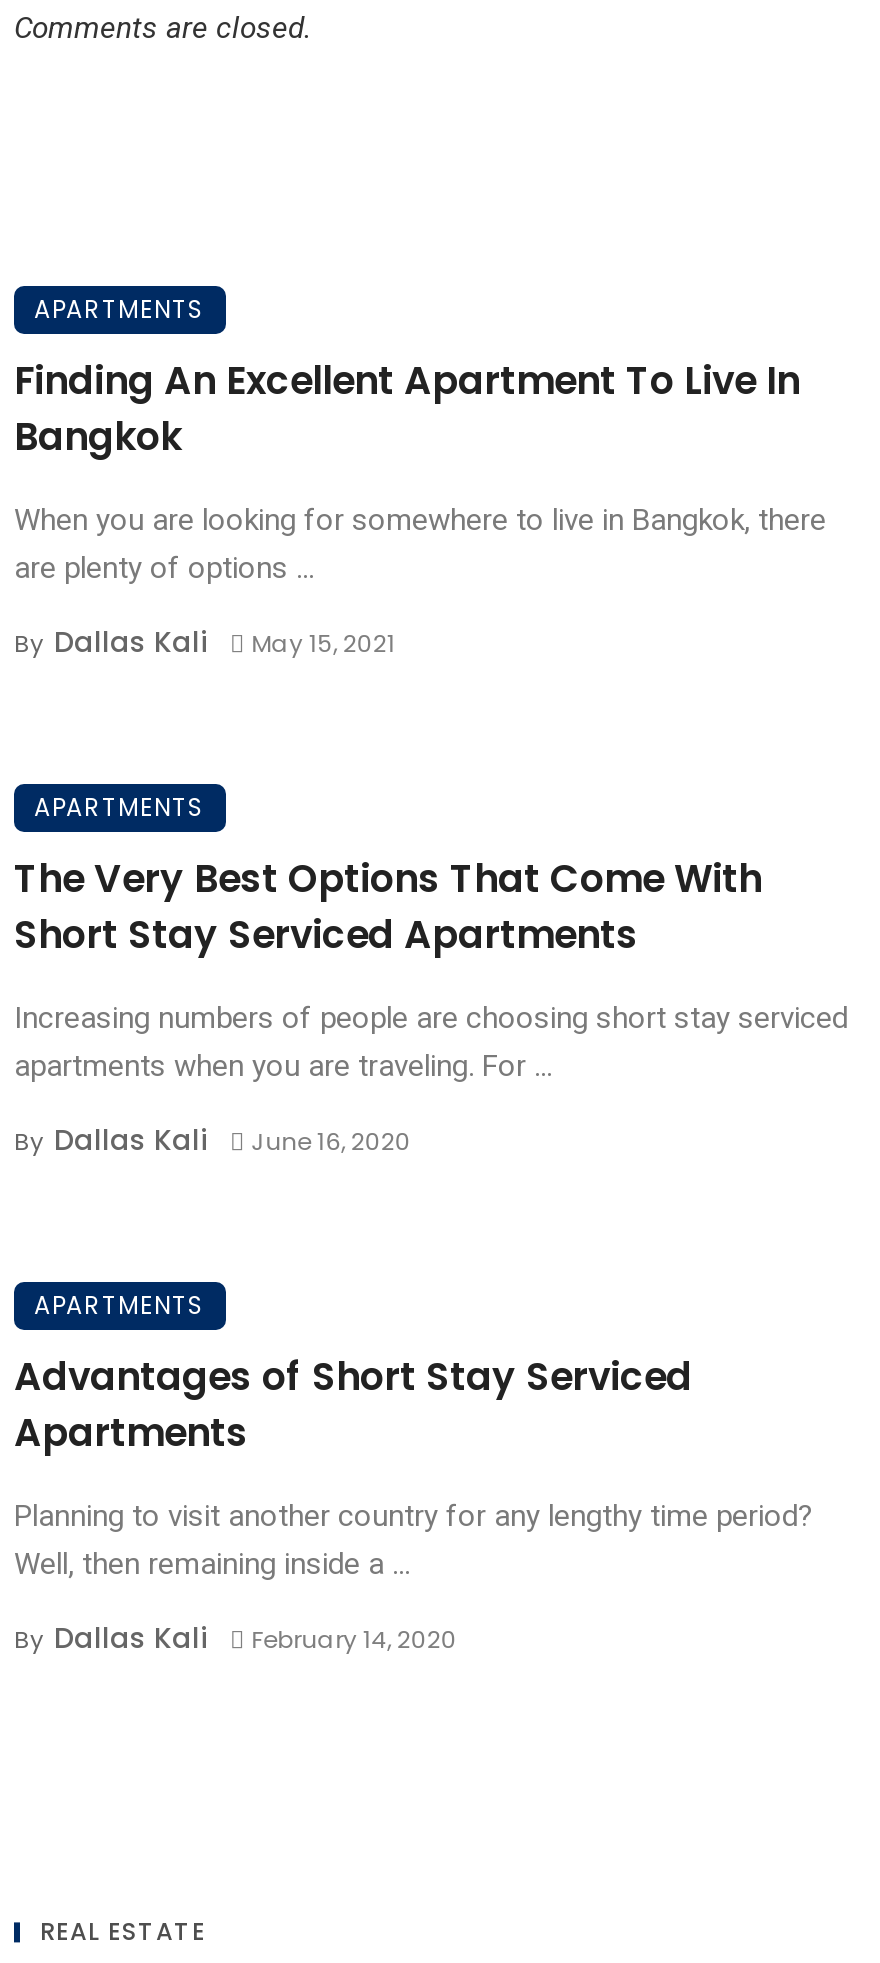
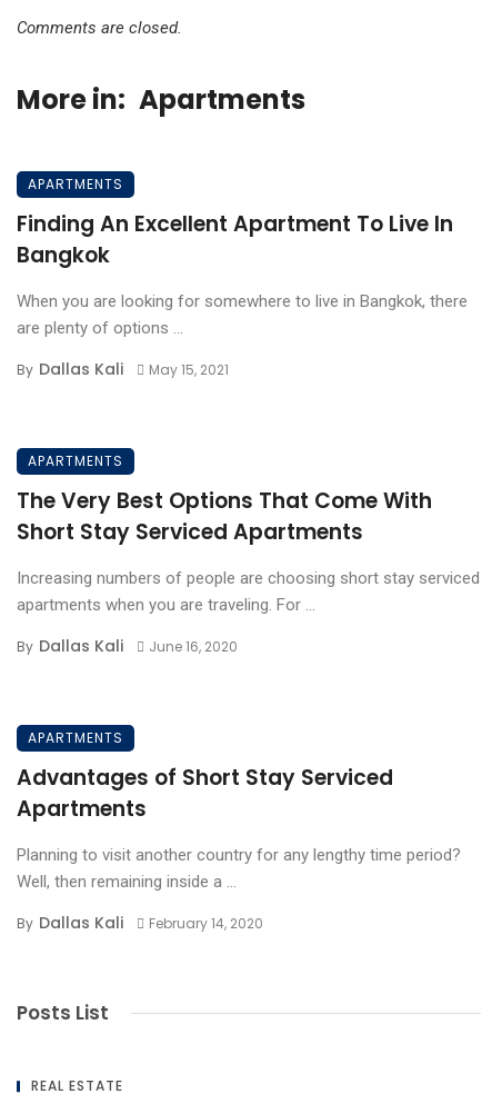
+ More in: Apartments

+ Posts List
